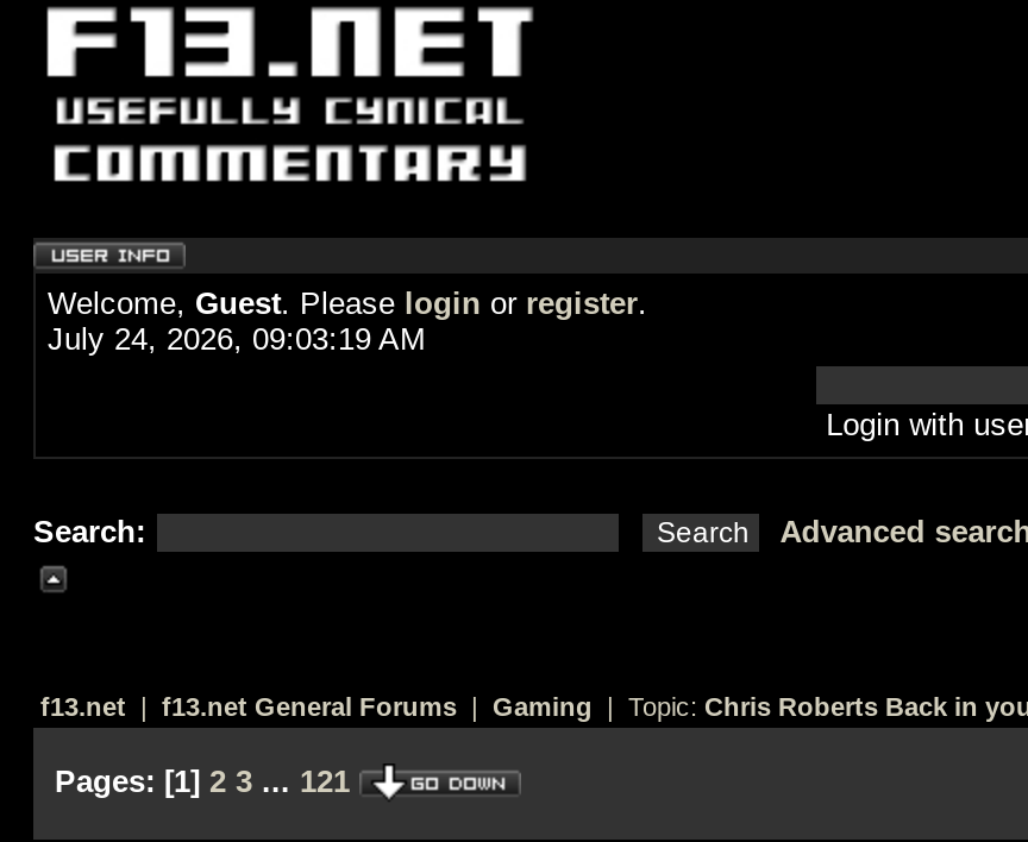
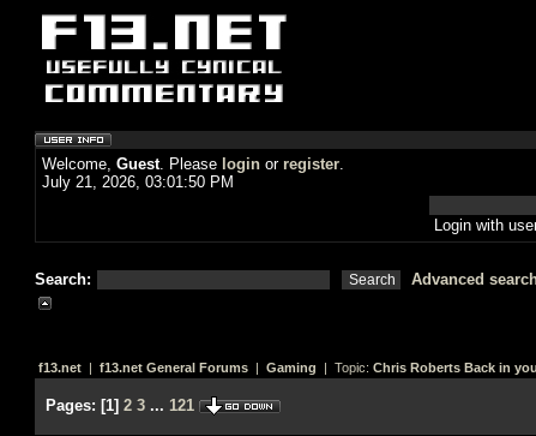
- July 24, 2026, 09:03:19 AM
+ July 21, 2026, 03:01:50 PM
